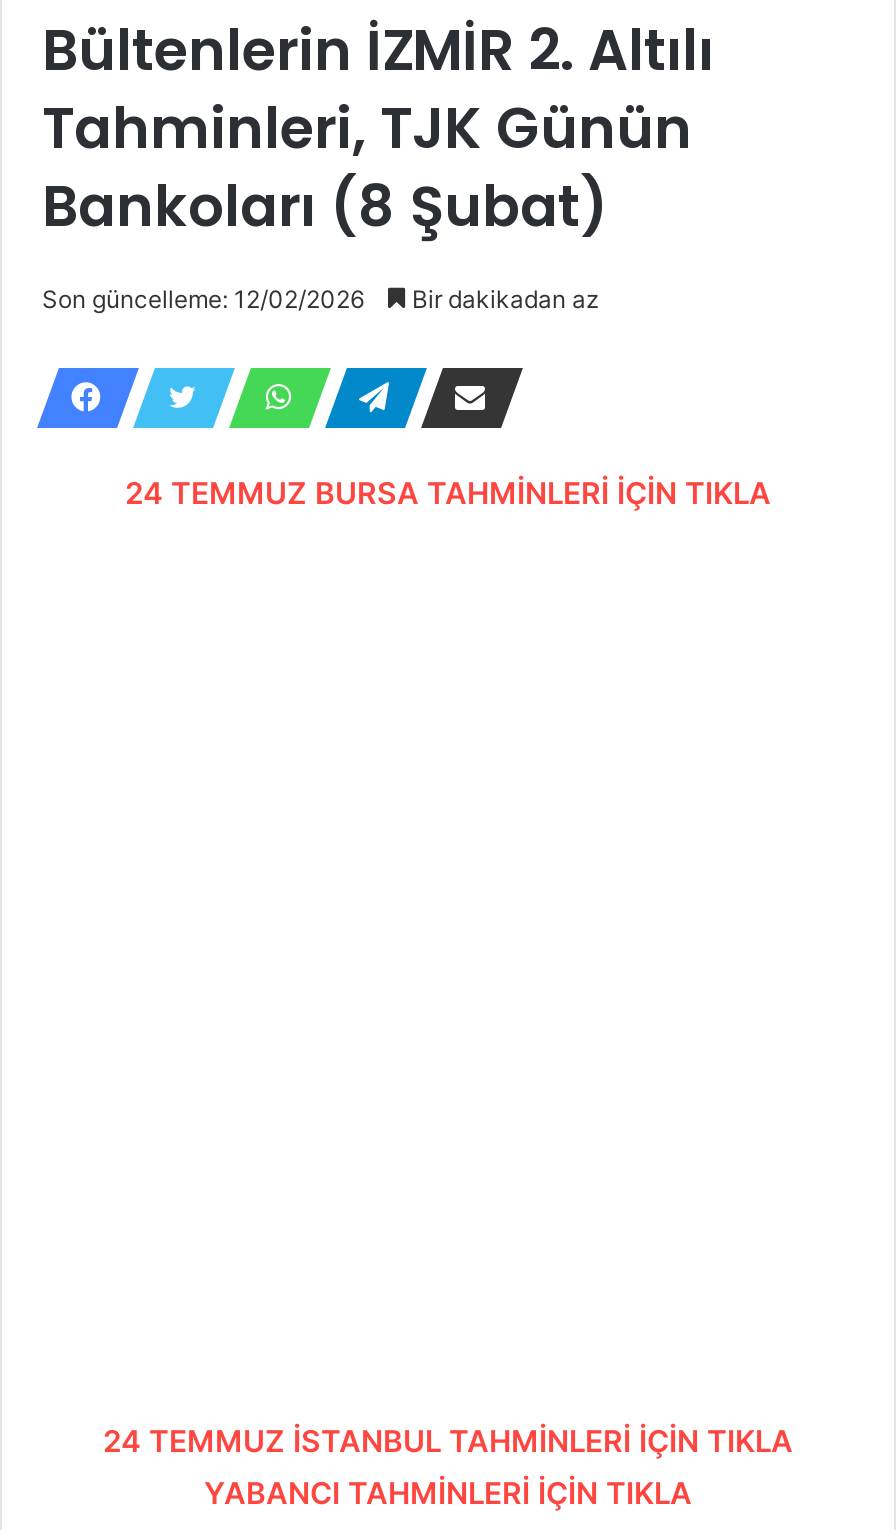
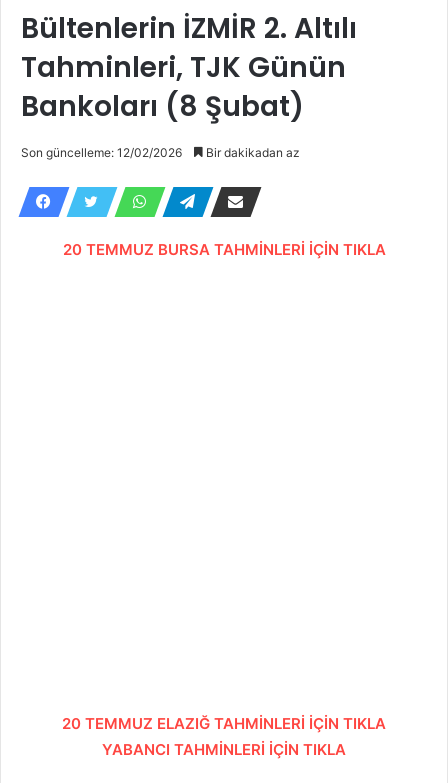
- 24 TEMMUZ BURSA TAHMİNLERİ İÇİN TIKLA
+ 20 TEMMUZ BURSA TAHMİNLERİ İÇİN TIKLA

- 24 TEMMUZ İSTANBUL TAHMİNLERİ İÇİN TIKLA
+ 20 TEMMUZ ELAZIĞ TAHMİNLERİ İÇİN TIKLA
